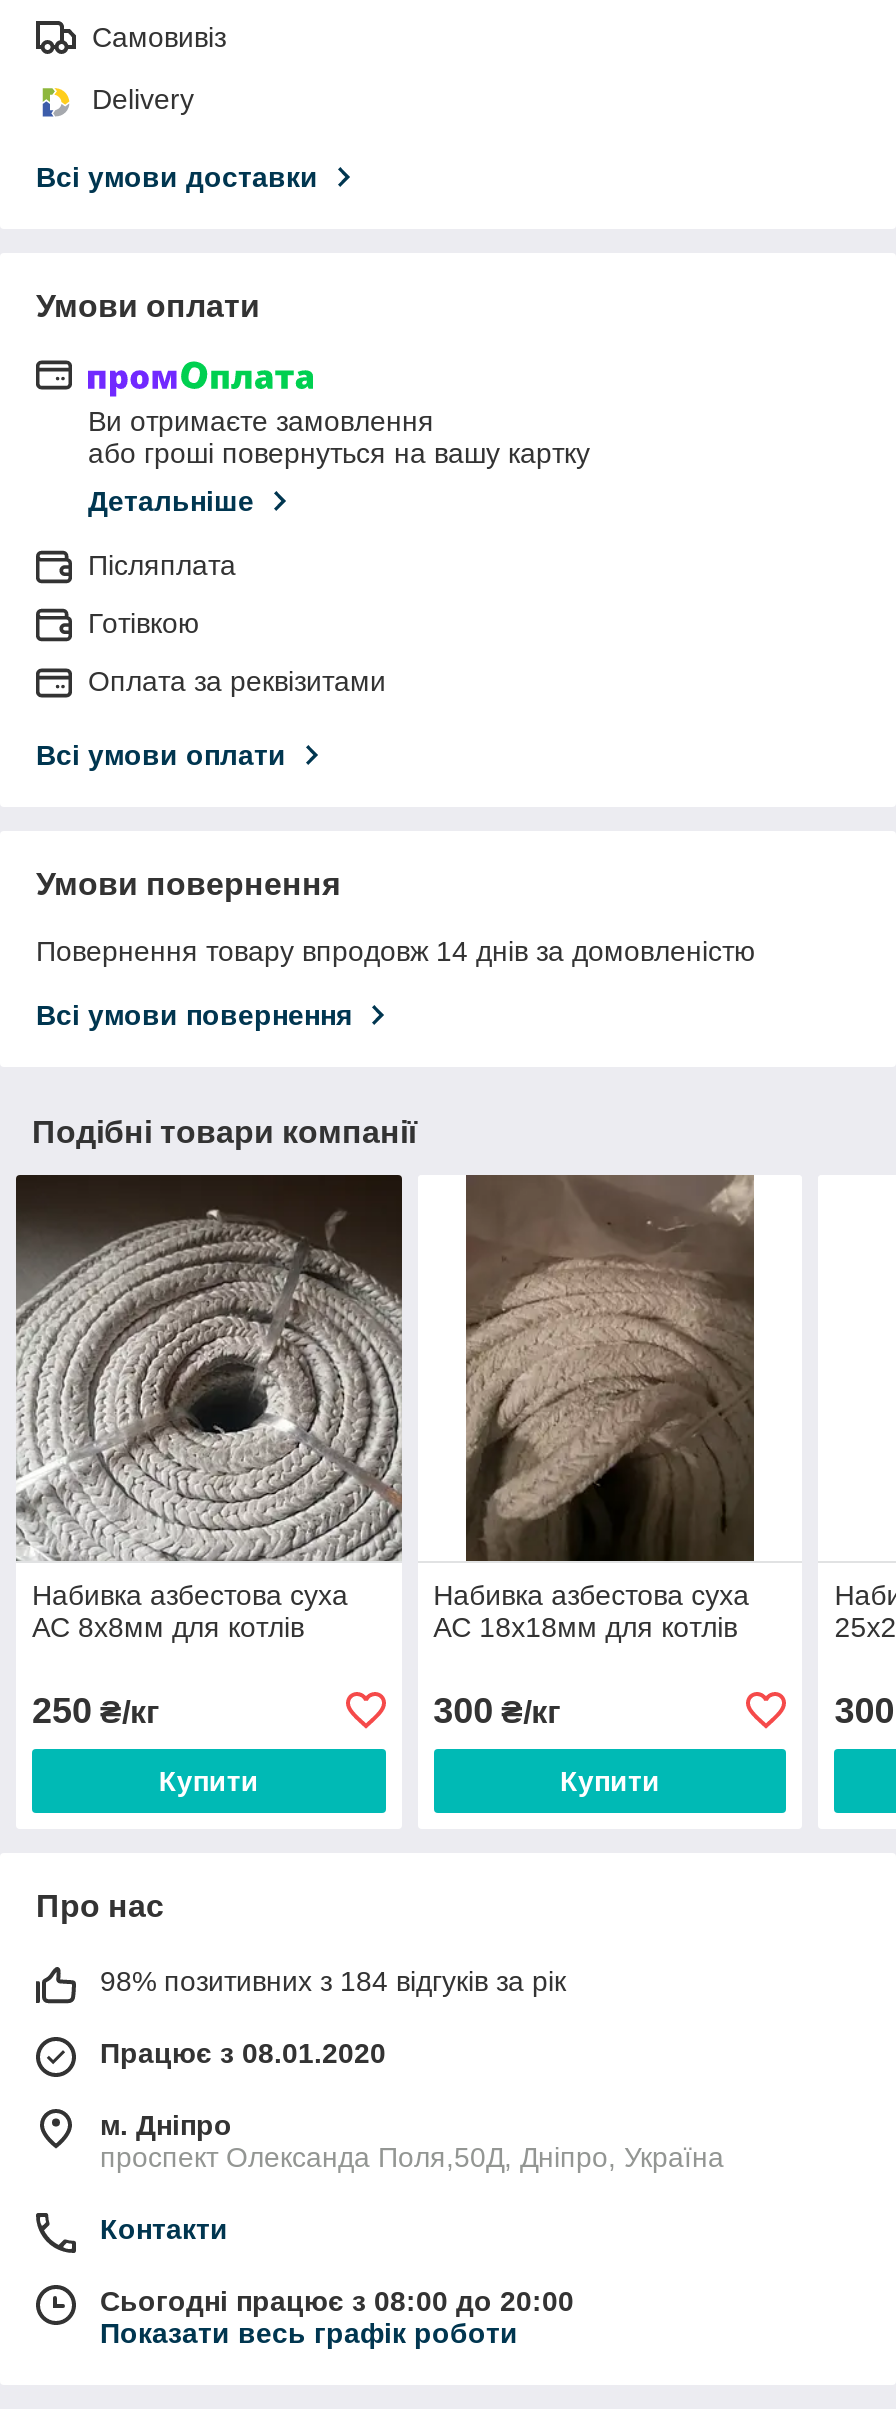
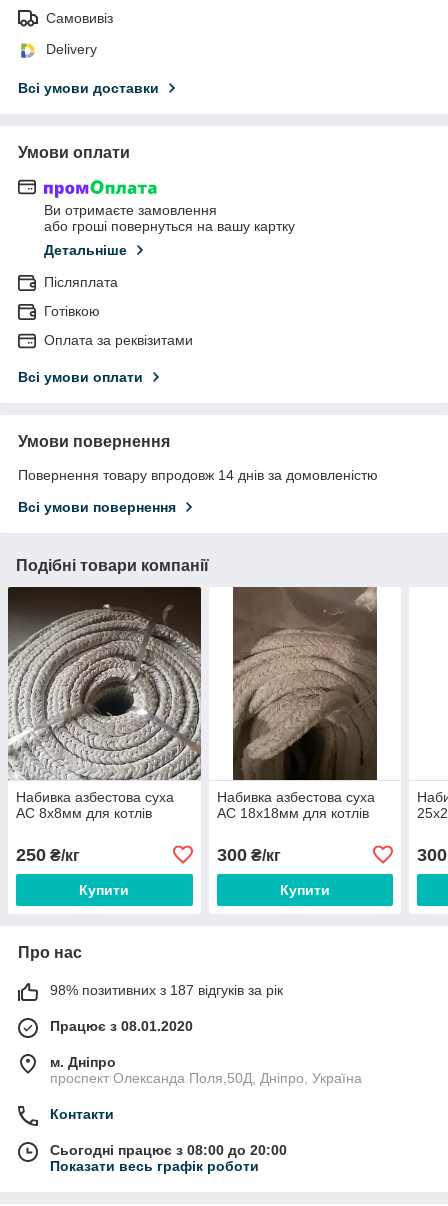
- 98% позитивних з 184 відгуків за рік
+ 98% позитивних з 187 відгуків за рік
